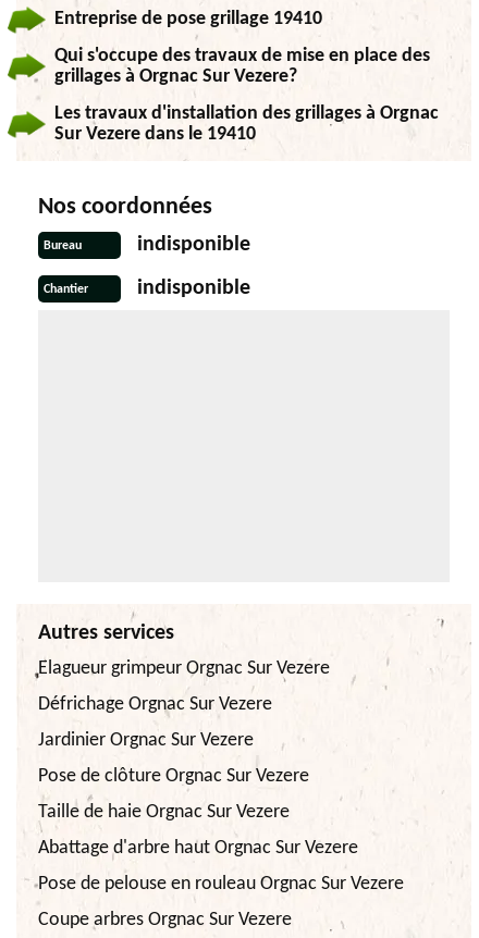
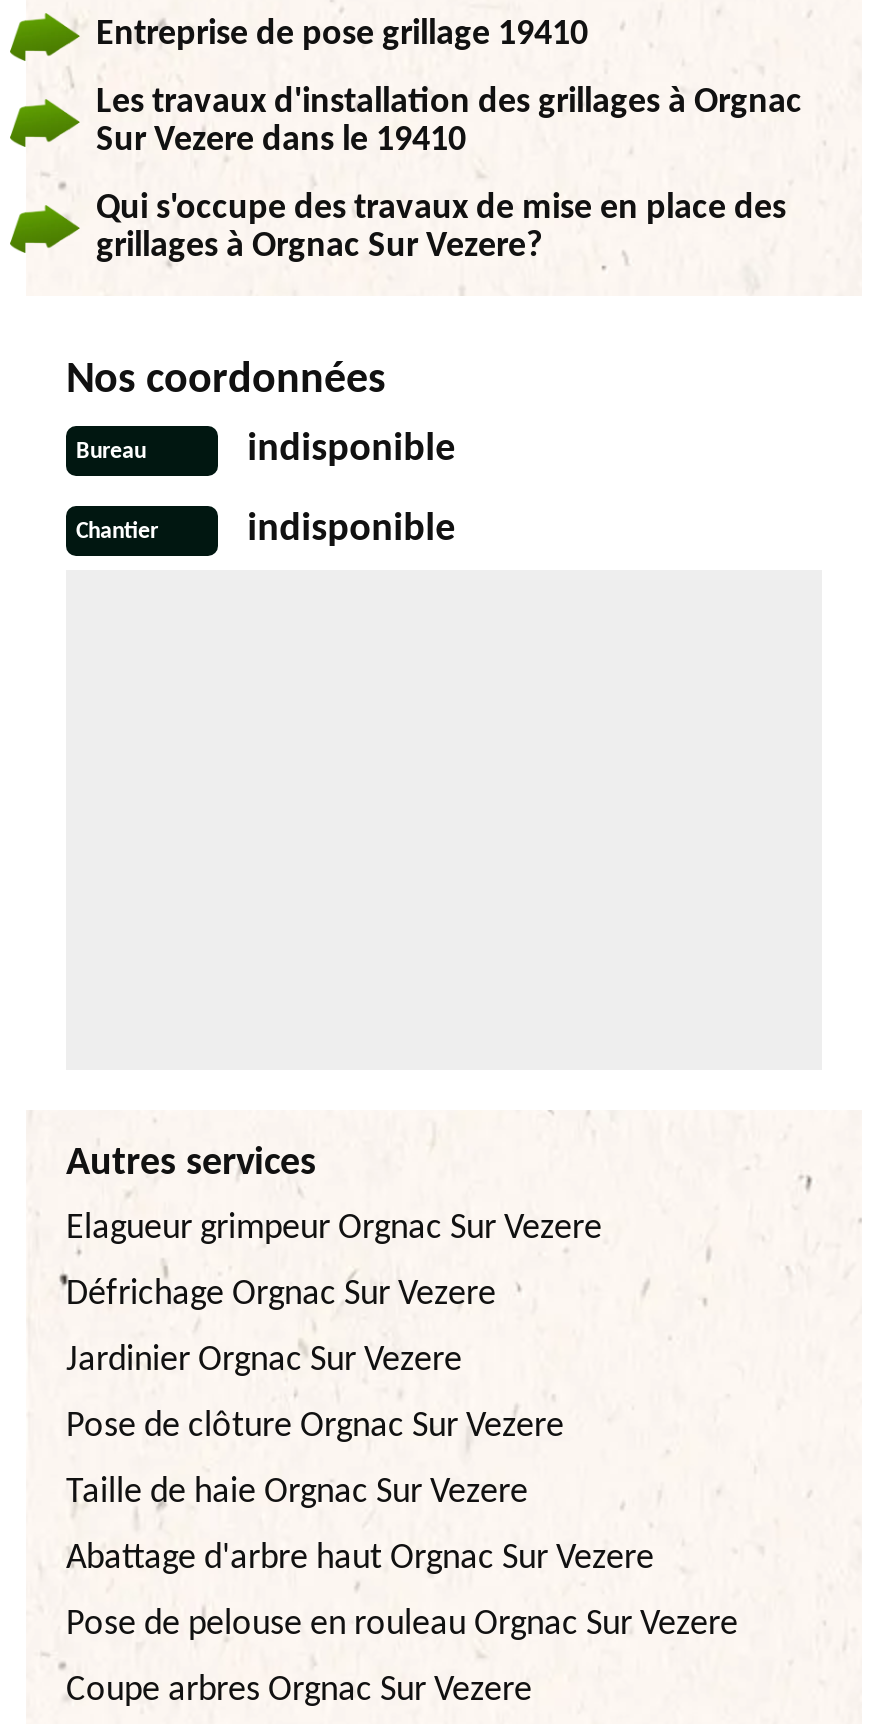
moved down: [image] | Qui s'occupe des travaux de mise en place des | grillages à Orgnac Sur Vezere?

moved up: Les travaux d'installation des grillages à Orgnac | Sur Vezere dans le 19410
